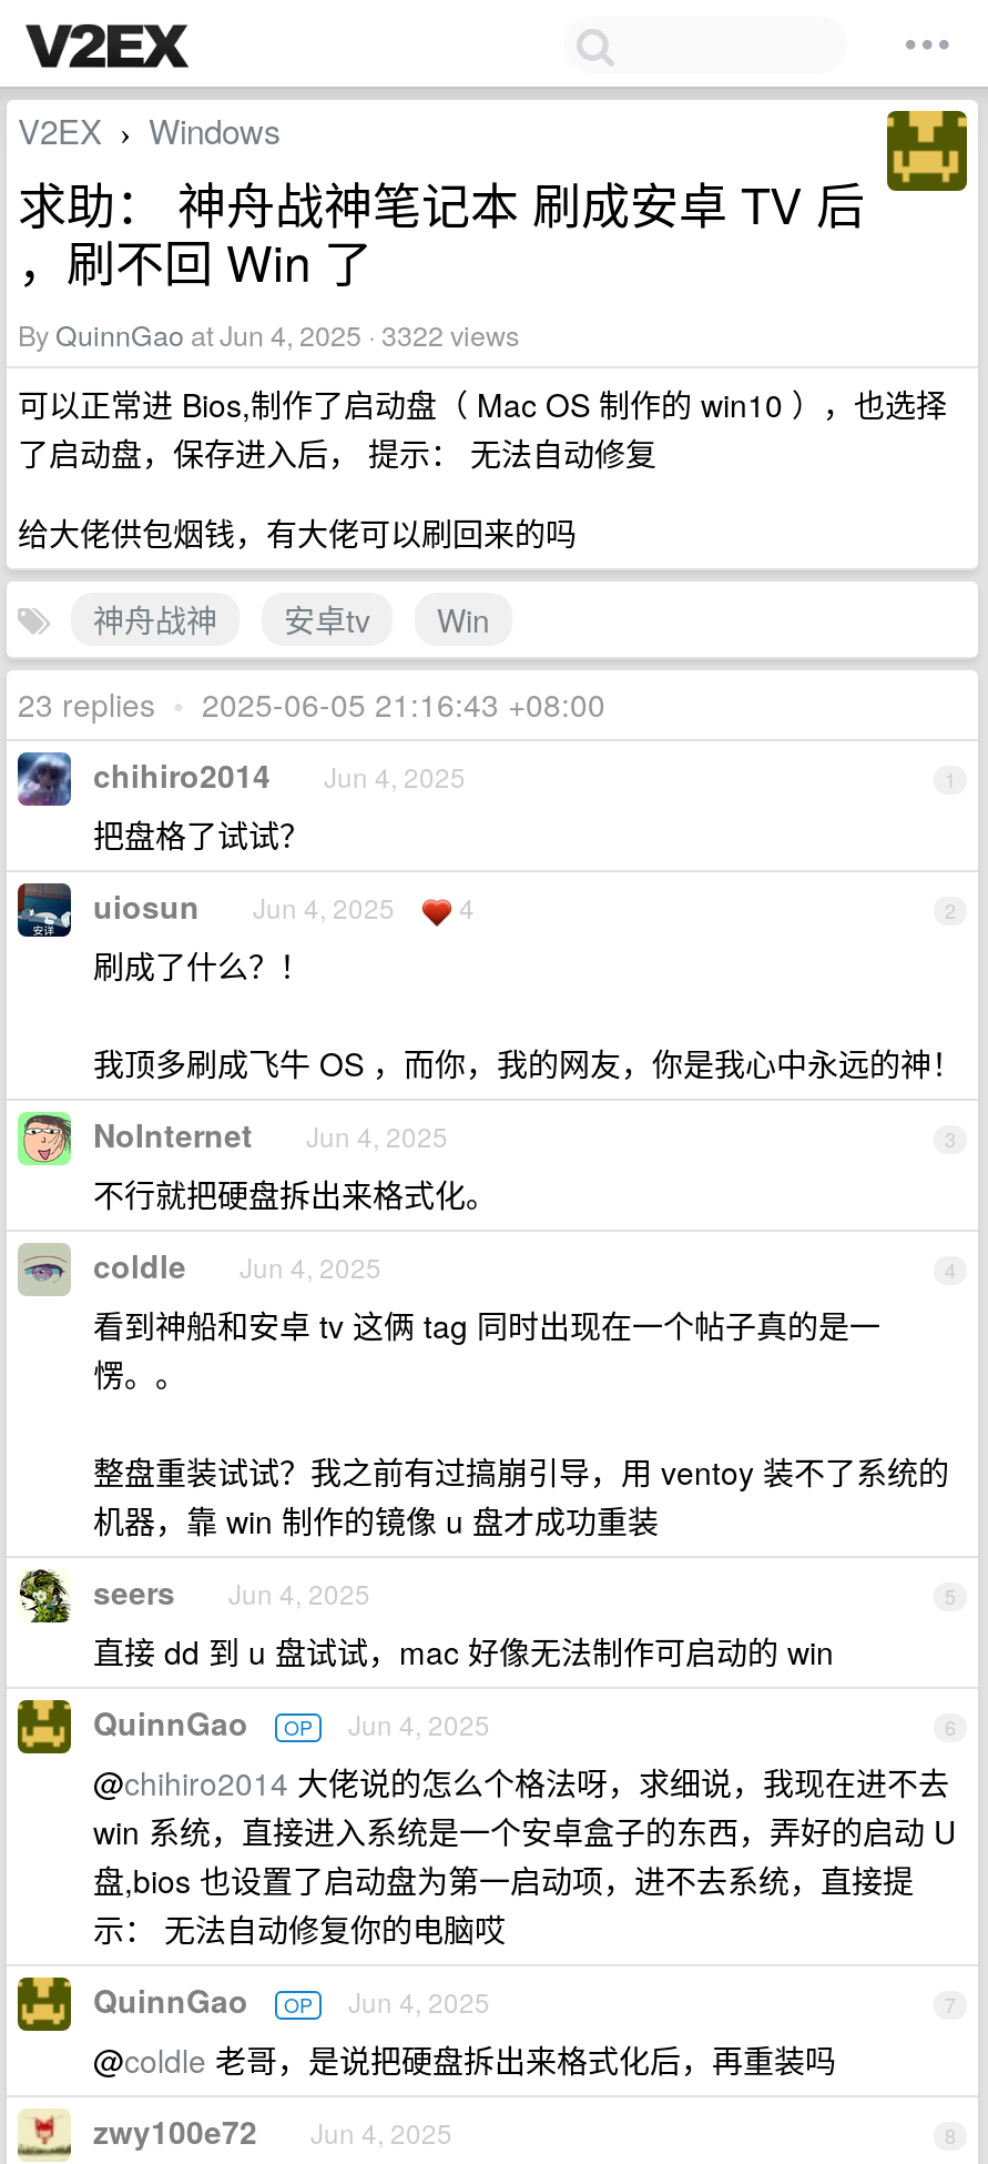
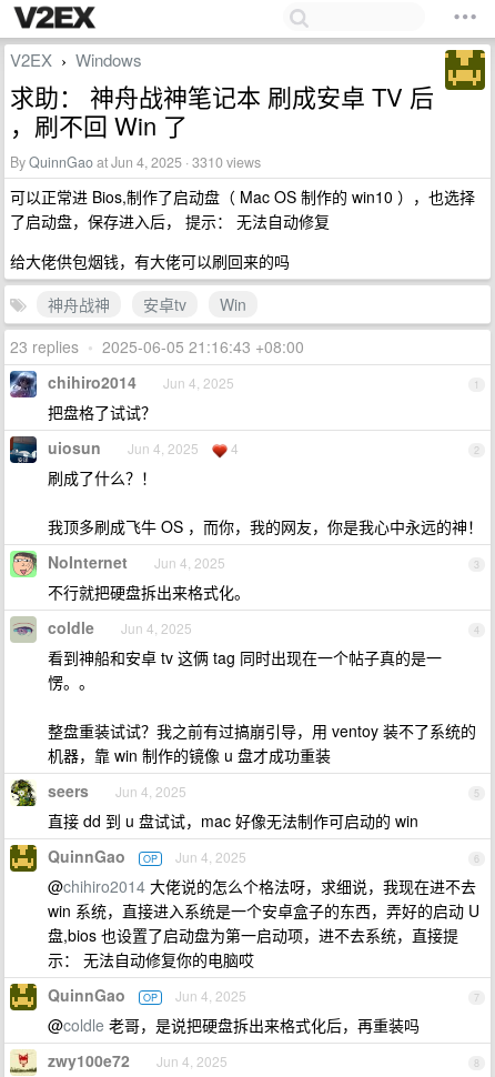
- By QuinnGao at Jun 4, 2025 · 3322 views
+ By QuinnGao at Jun 4, 2025 · 3310 views
